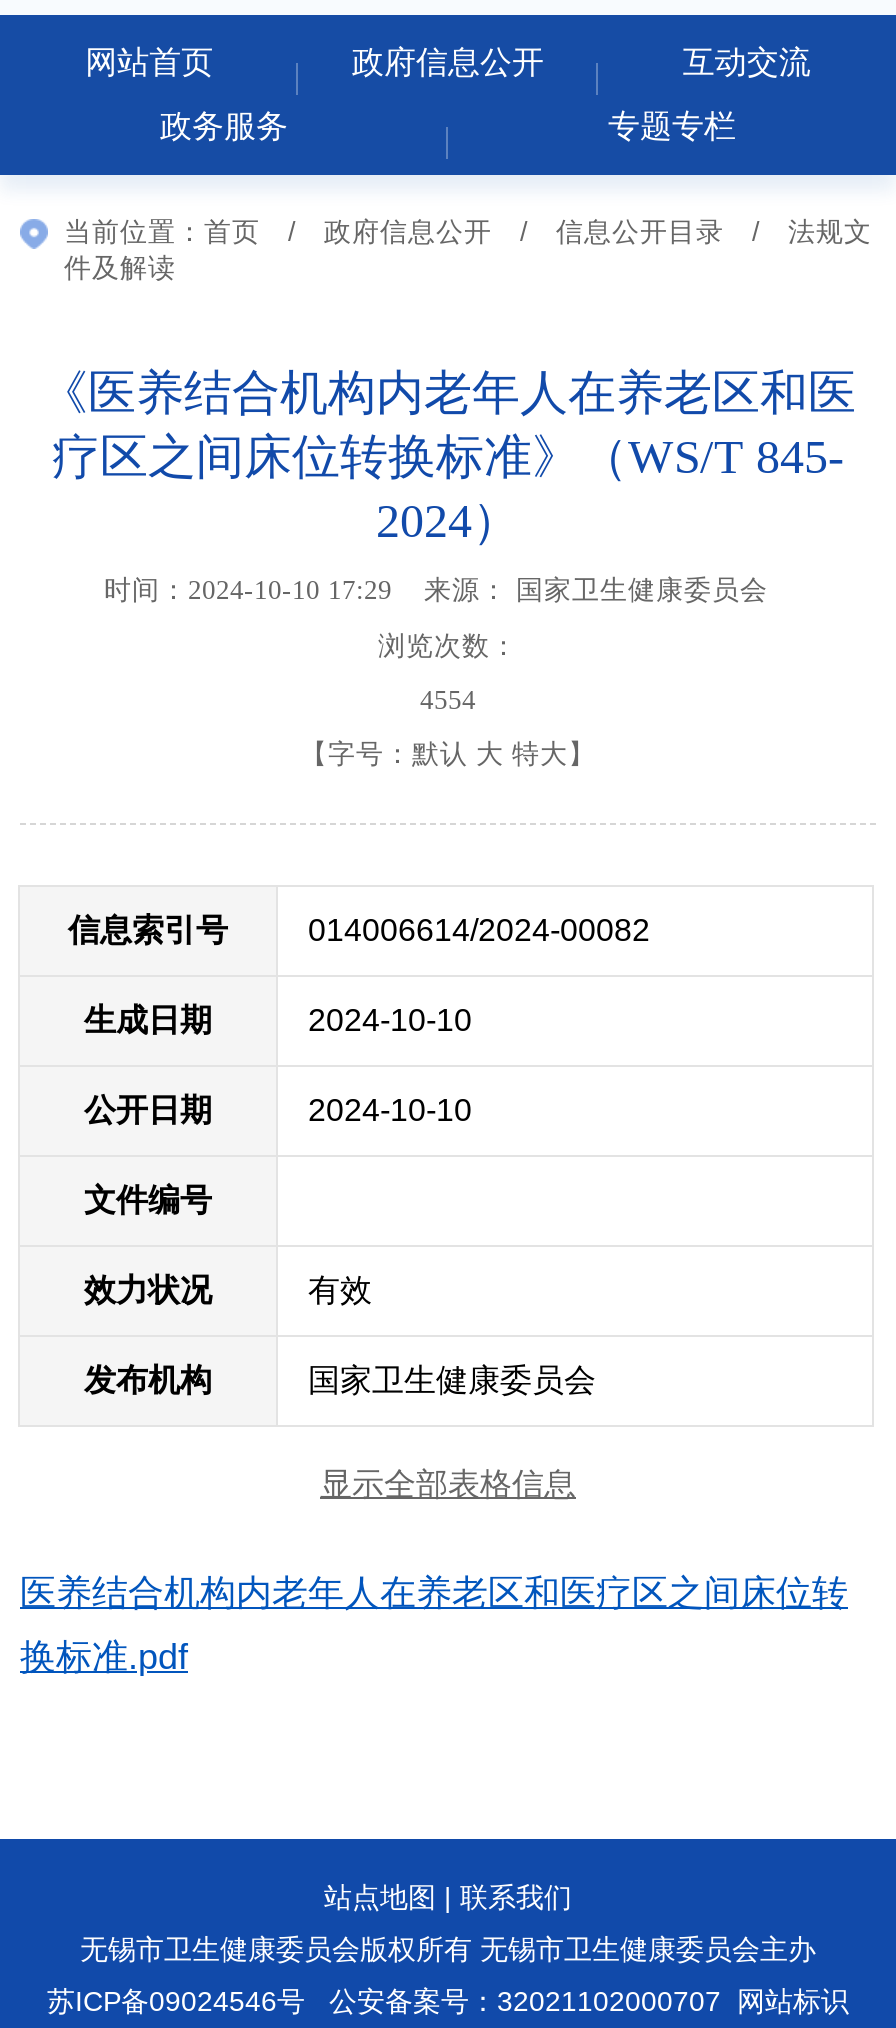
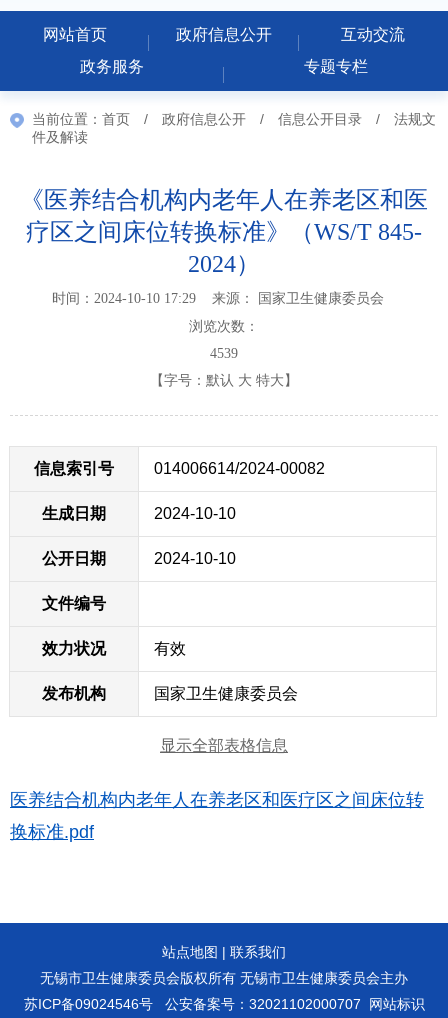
- 4554
+ 4539
